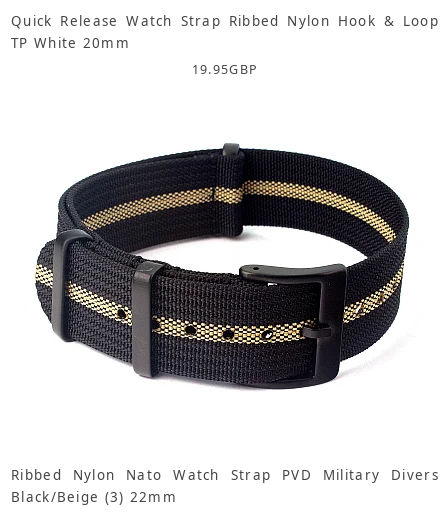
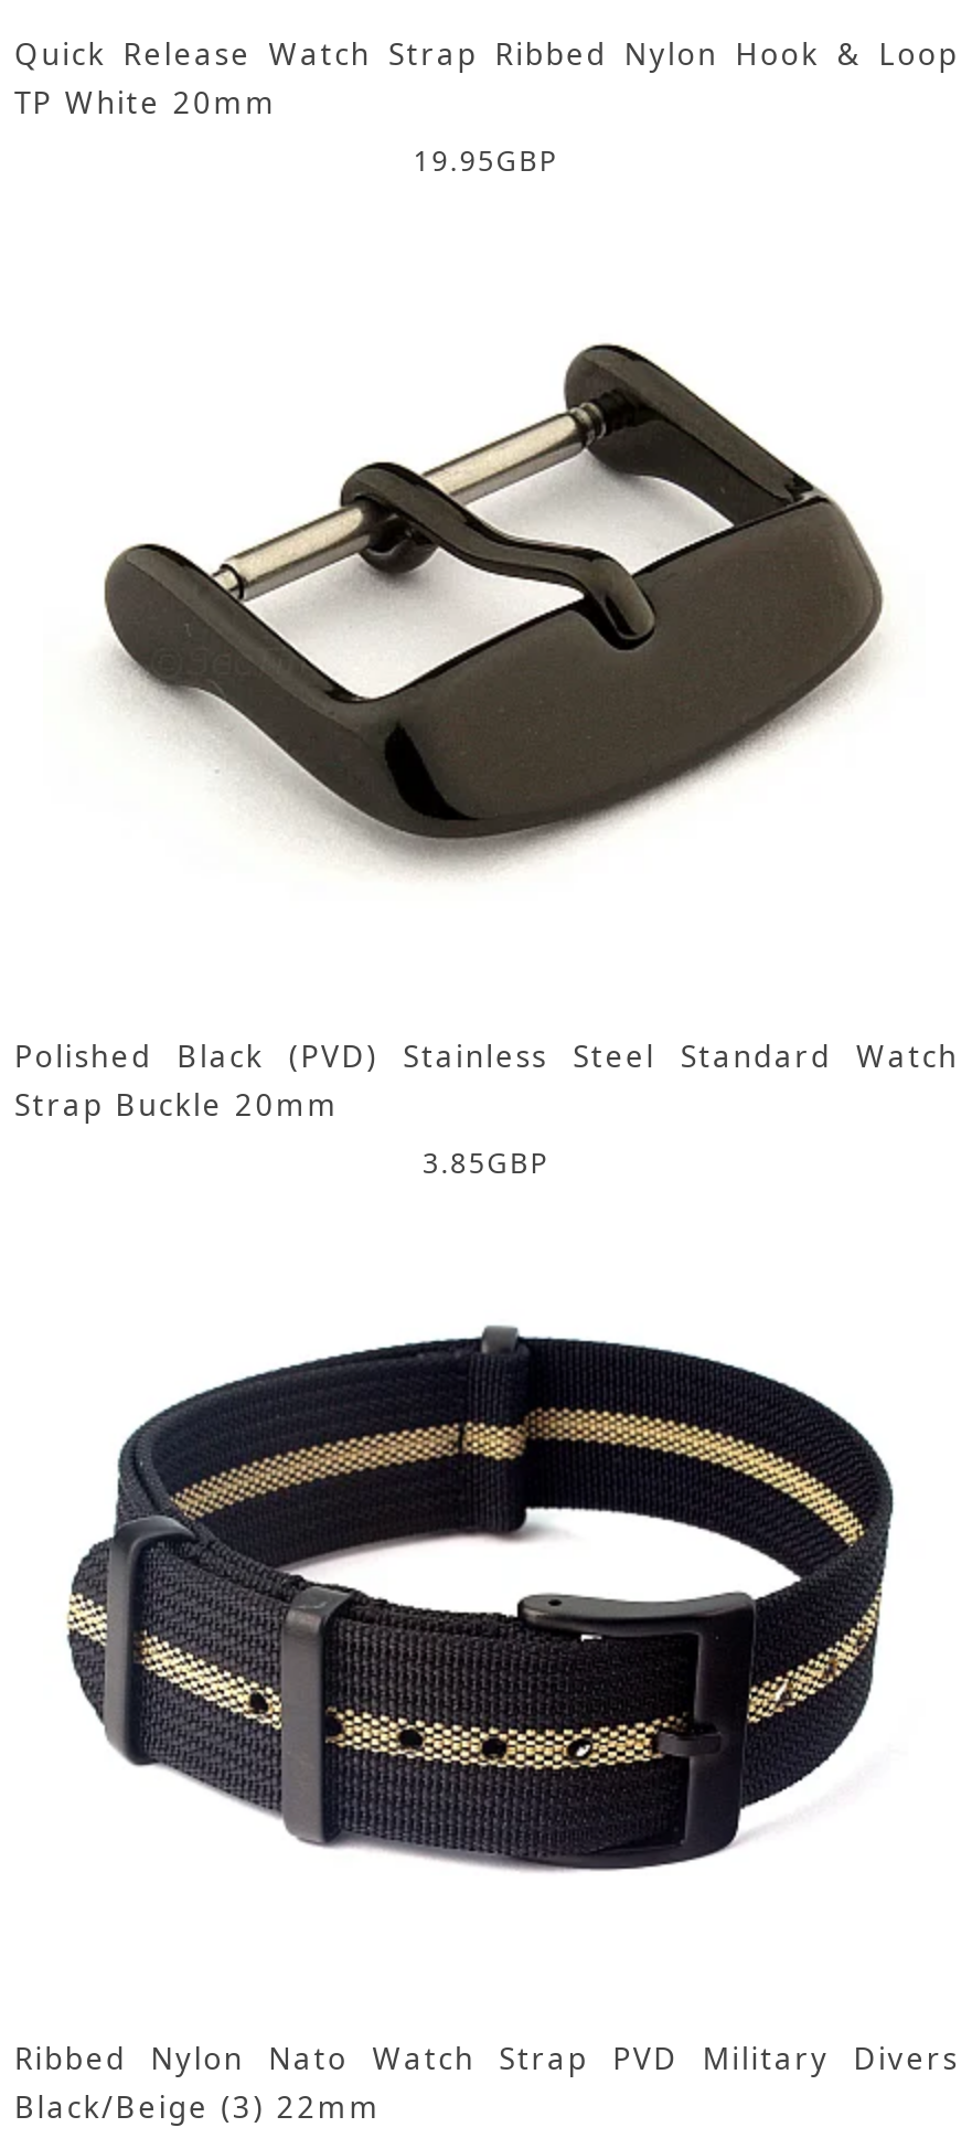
+ Polished Black (PVD) Stainless Steel Standard Watch
+ Strap Buckle 20mm
+ 3.85GBP

+ [image]
